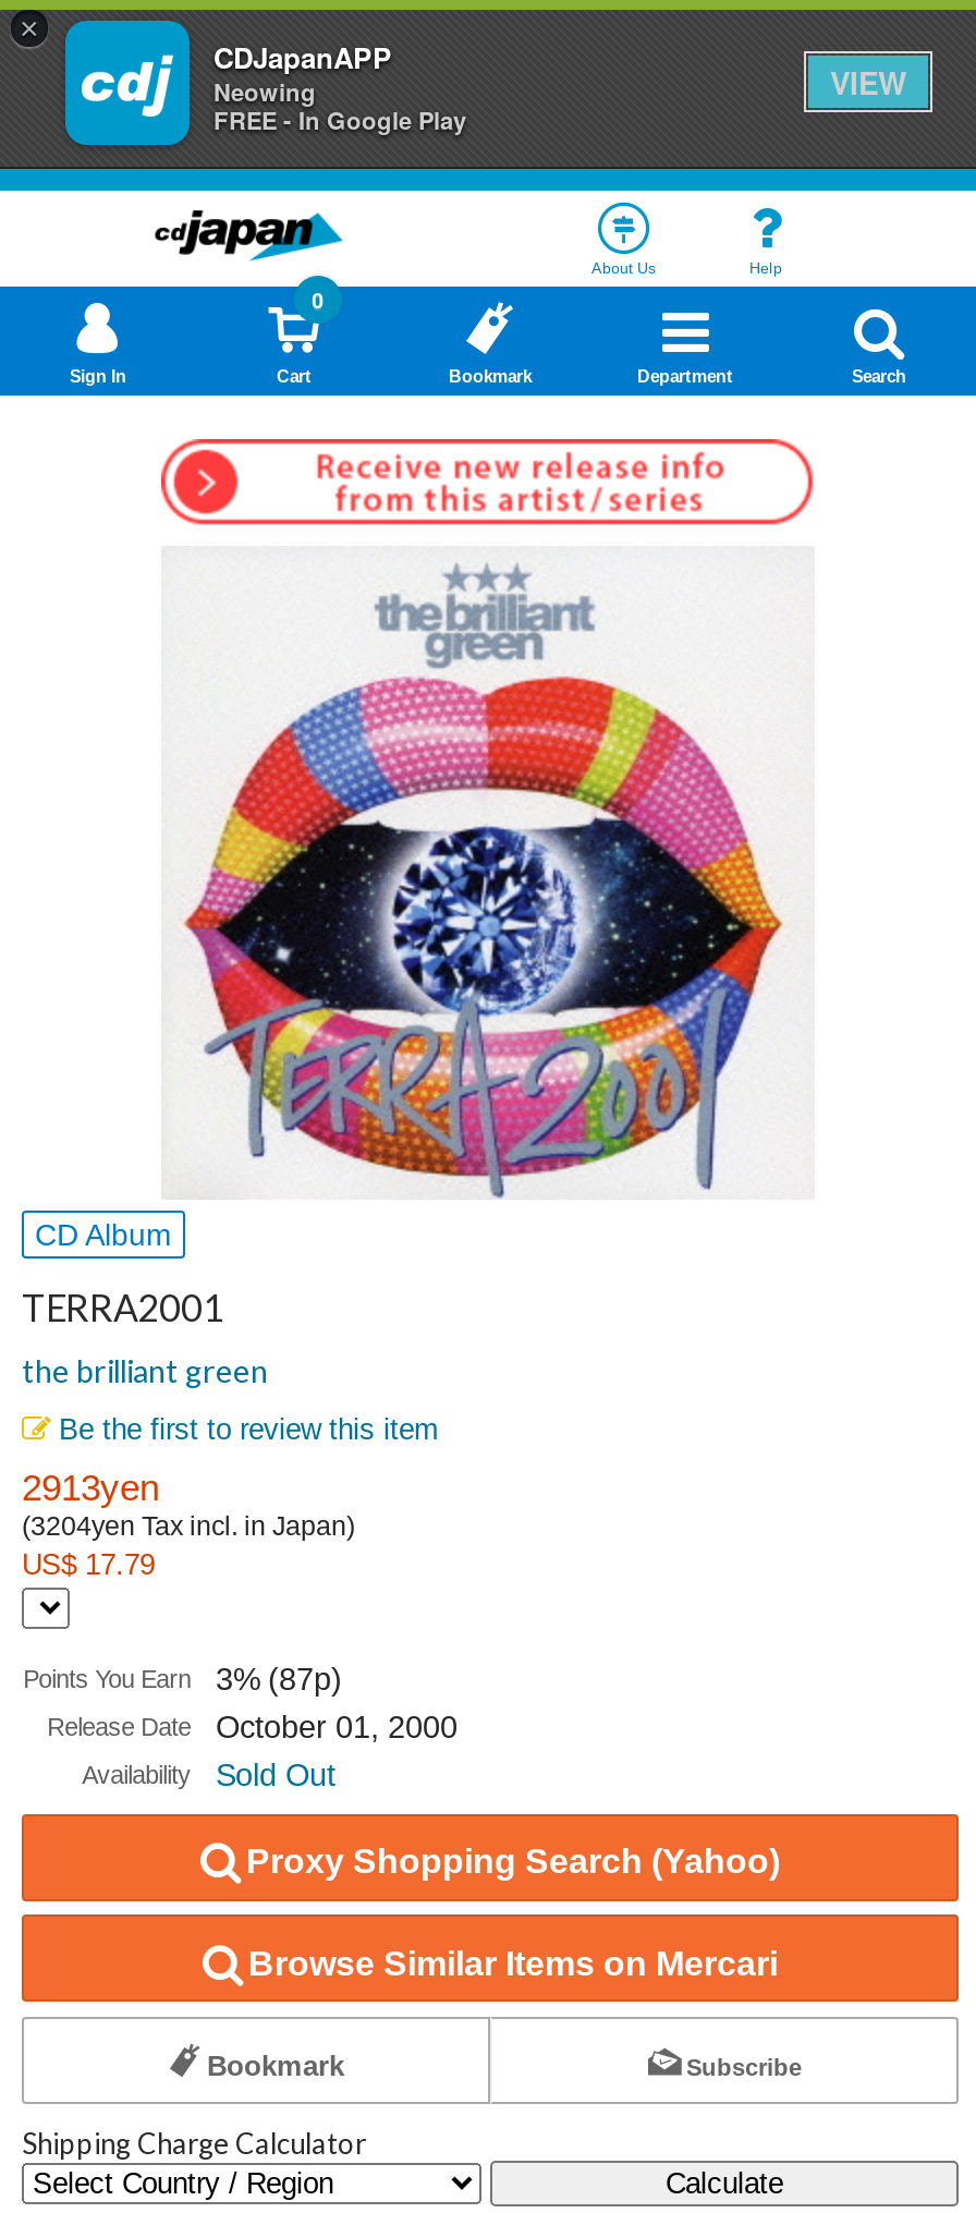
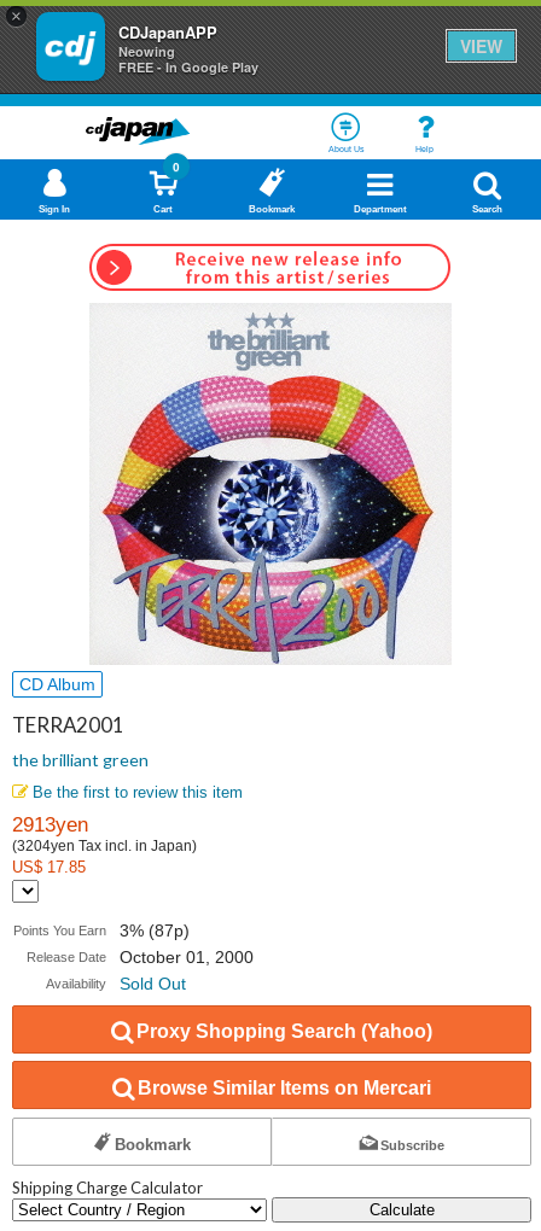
- US$ 17.79
+ US$ 17.85
